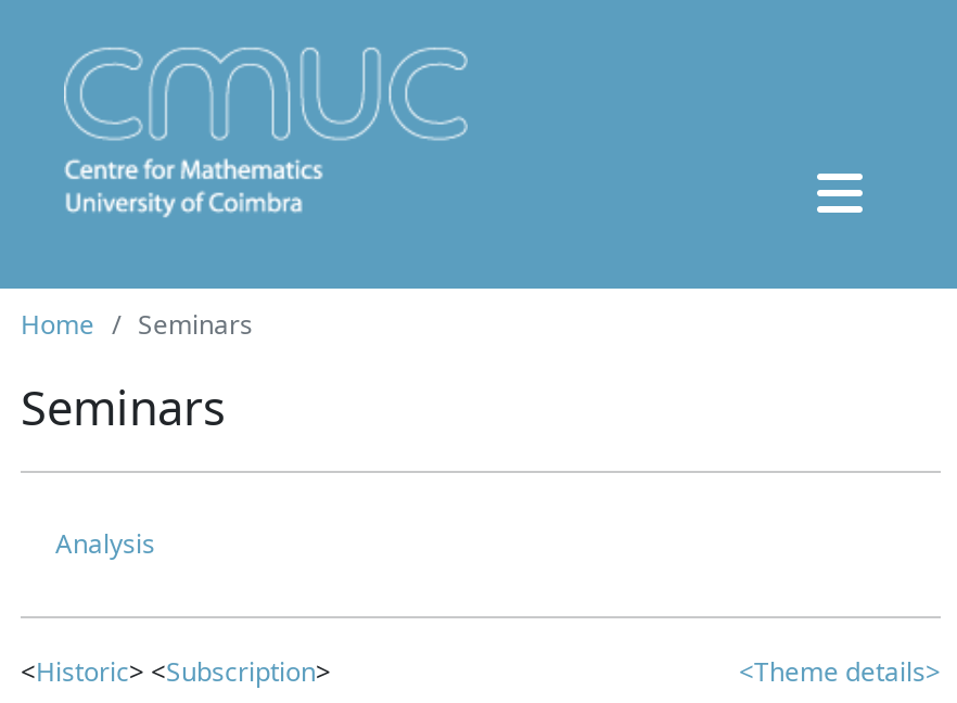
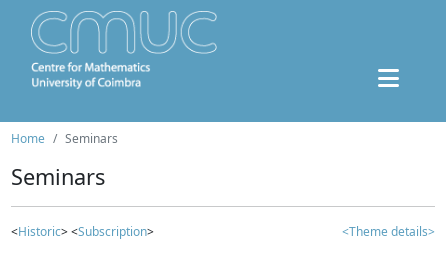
- Analysis
